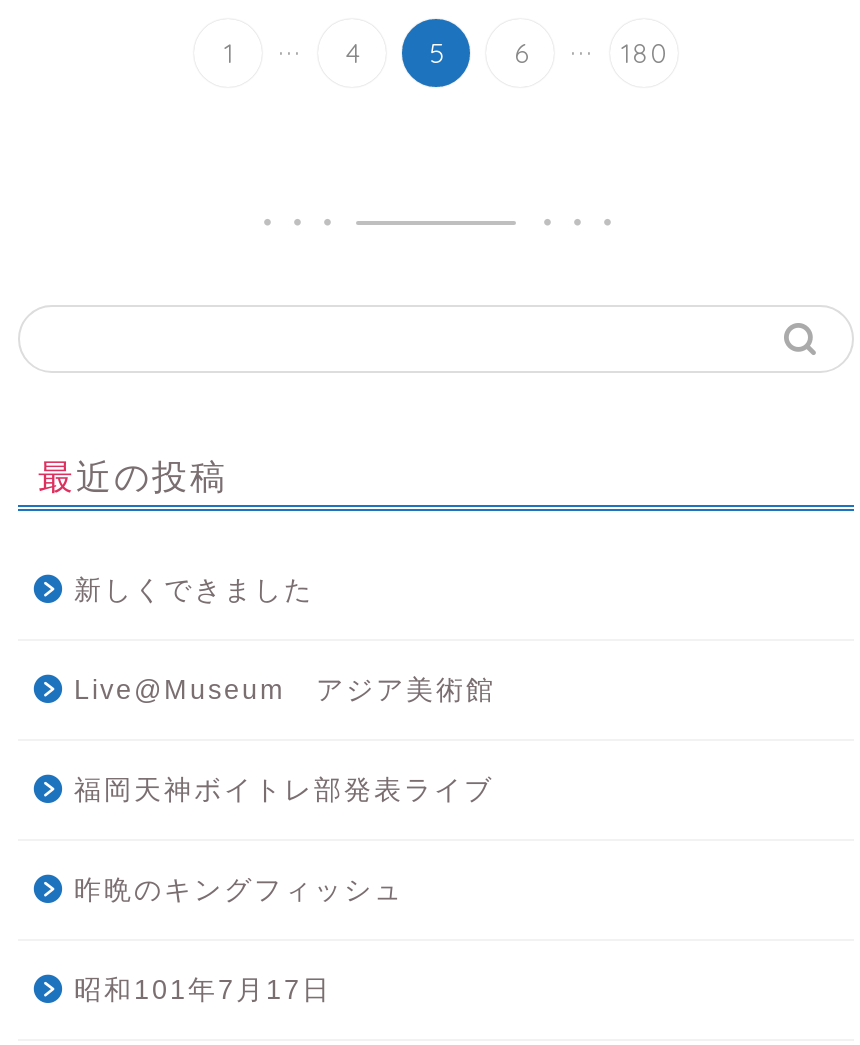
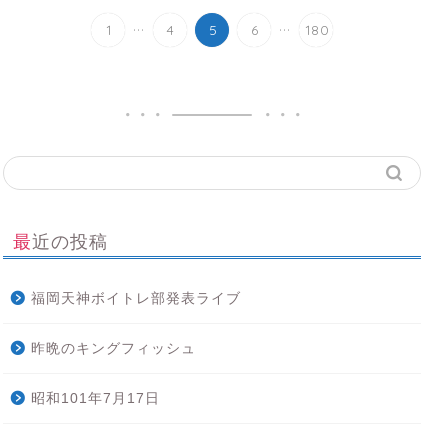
- 新しくできました
- Live@Museum アジア美術館
